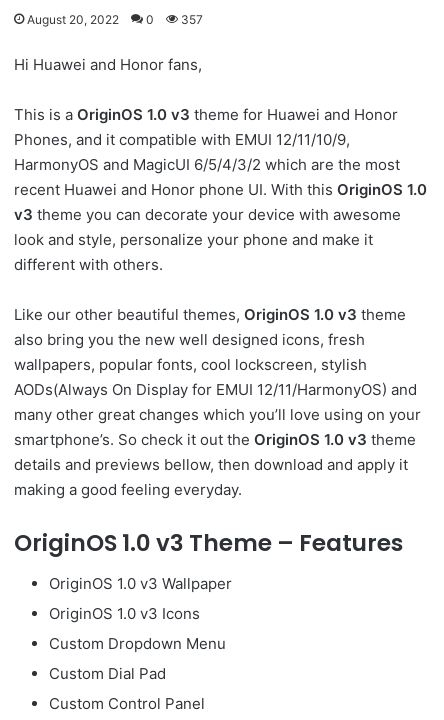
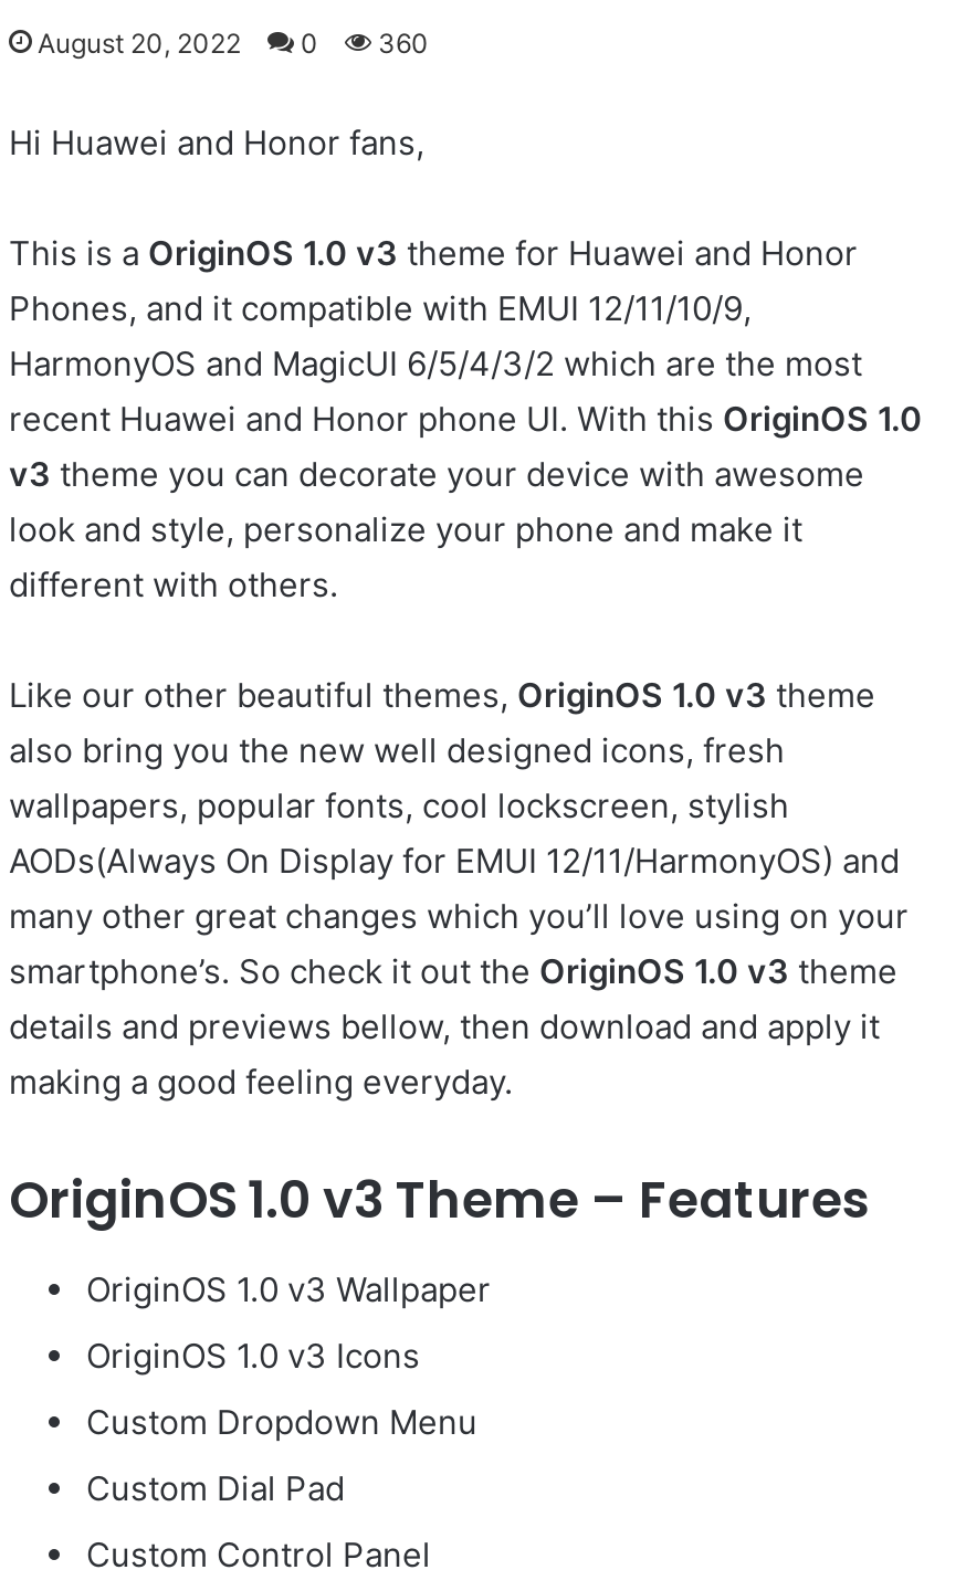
- August 20, 2022 0 357
+ August 20, 2022 0 360
